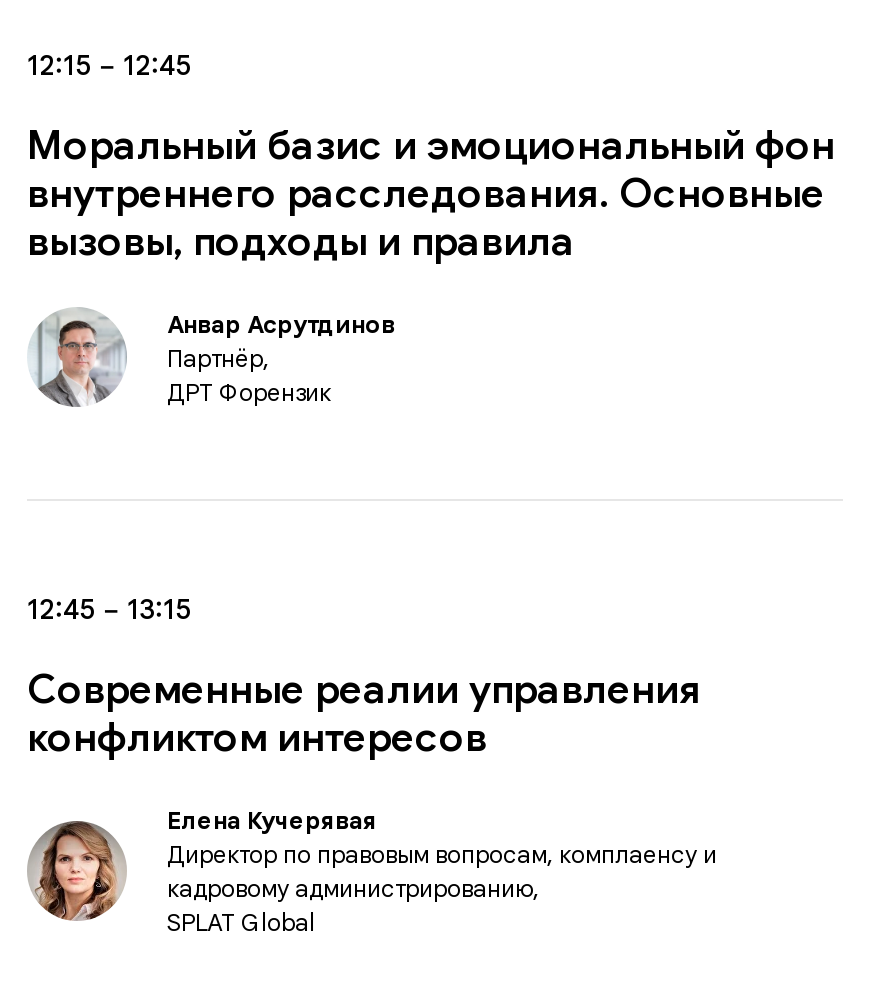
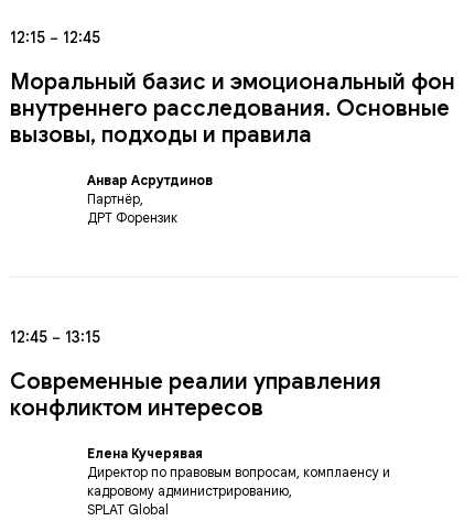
- [image]

- [image]
